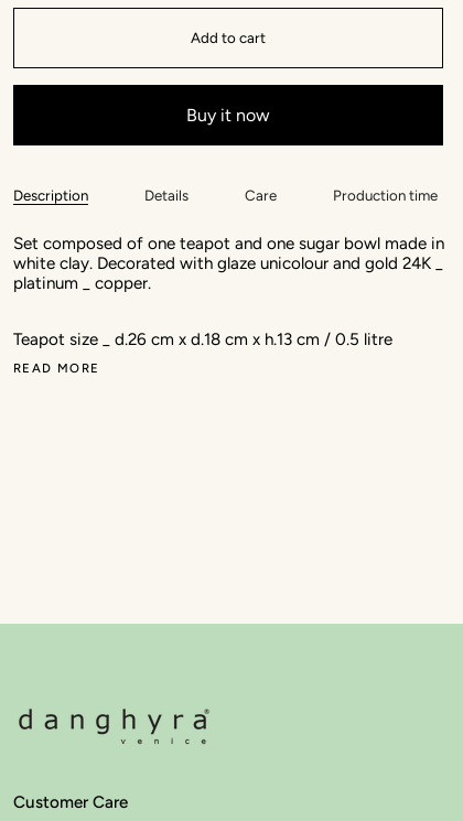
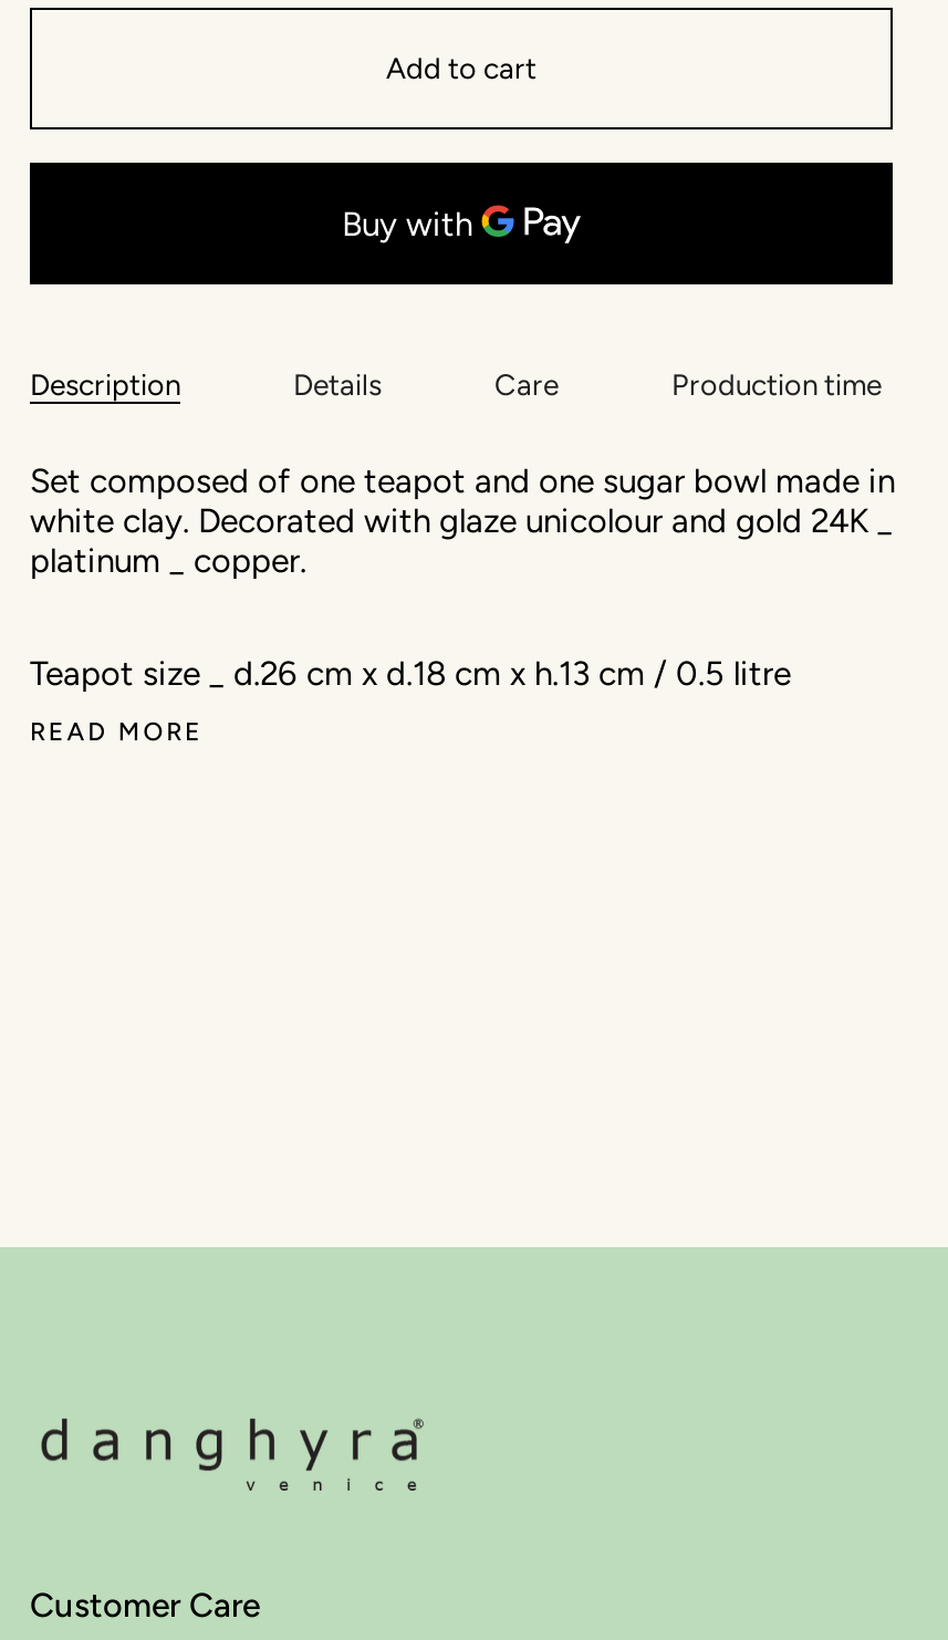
- Buy it now
